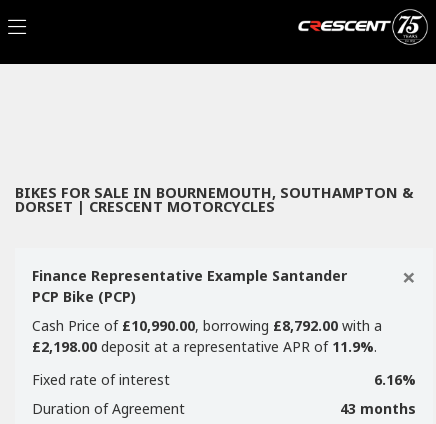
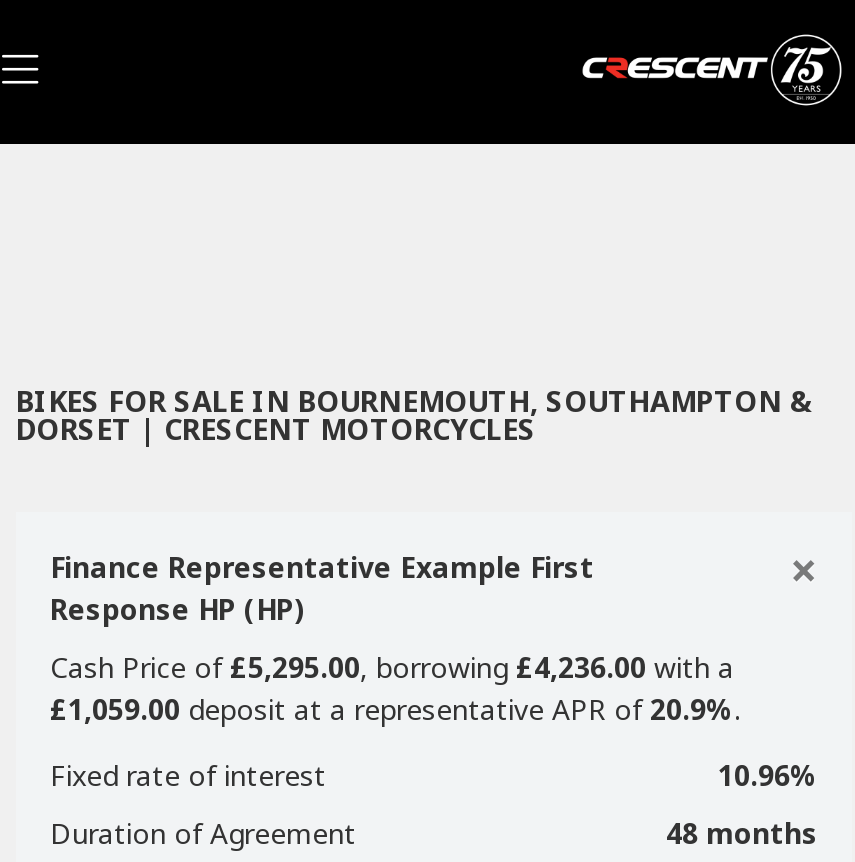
- Finance Representative Example Santander
- PCP Bike (PCP)
+ Finance Representative Example First
+ Response HP (HP)

- Cash Price of £10,990.00, borrowing £8,792.00 with a
+ Cash Price of £5,295.00, borrowing £4,236.00 with a

- £2,198.00 deposit at a representative APR of 11.9%.
+ £1,059.00 deposit at a representative APR of 20.9%.

- 6.16%
+ 10.96%

- 43 months
+ 48 months
